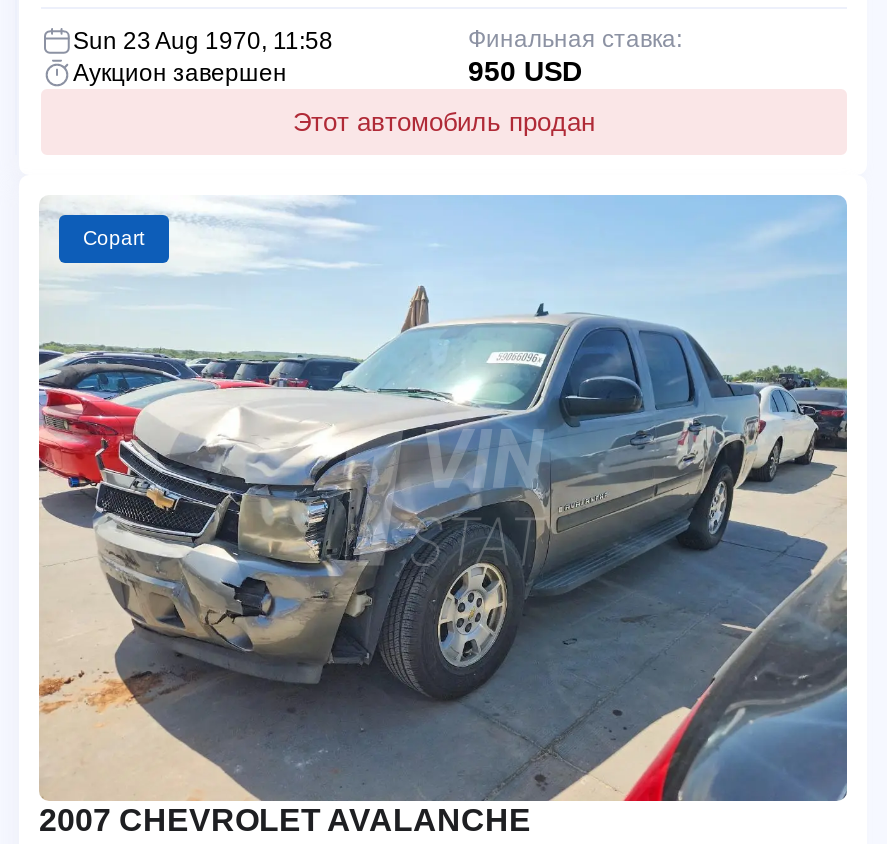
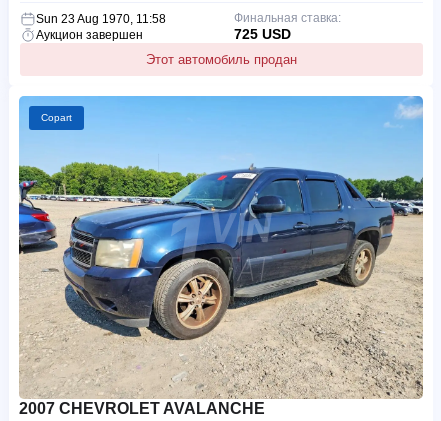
- 950 USD
+ 725 USD

- [image]
+ [image]
